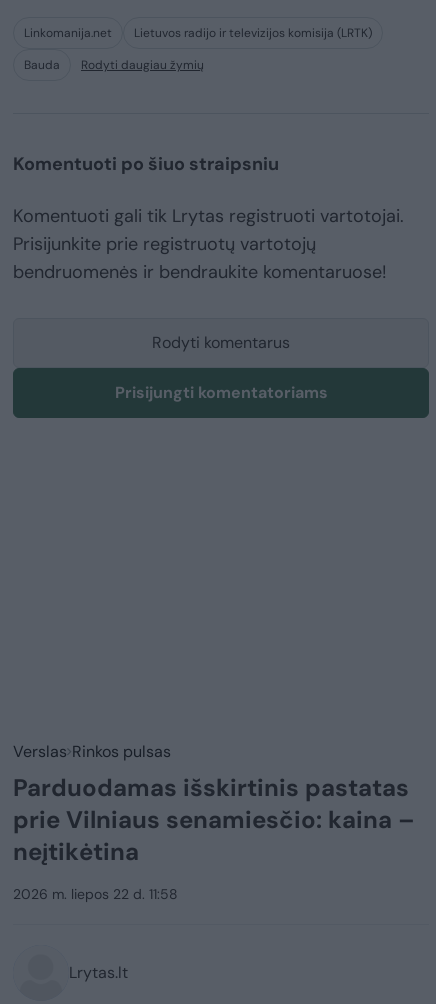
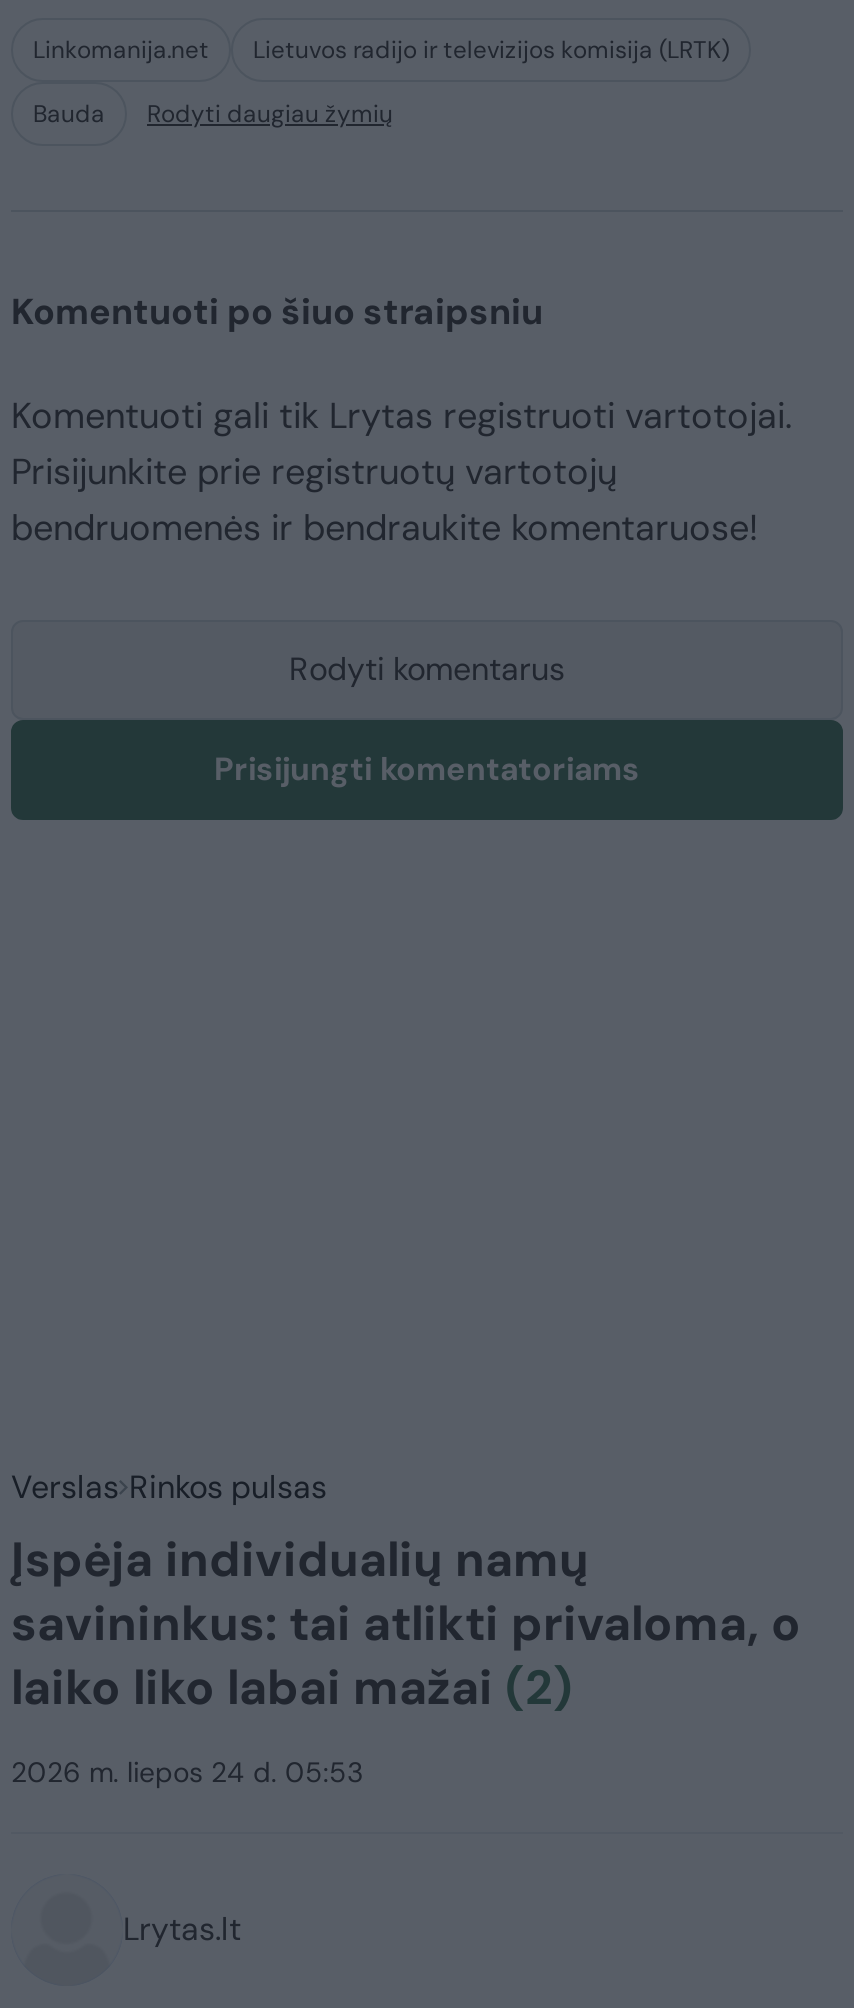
- Parduodamas išskirtinis pastatas
- prie Vilniaus senamiesčio: kaina –
- neįtikėtina
+ Įspėja individualių namų
+ savininkus: tai atlikti privaloma, o
+ laiko liko labai mažai (2)

- 2026 m. liepos 22 d. 11:58
+ 2026 m. liepos 24 d. 05:53
